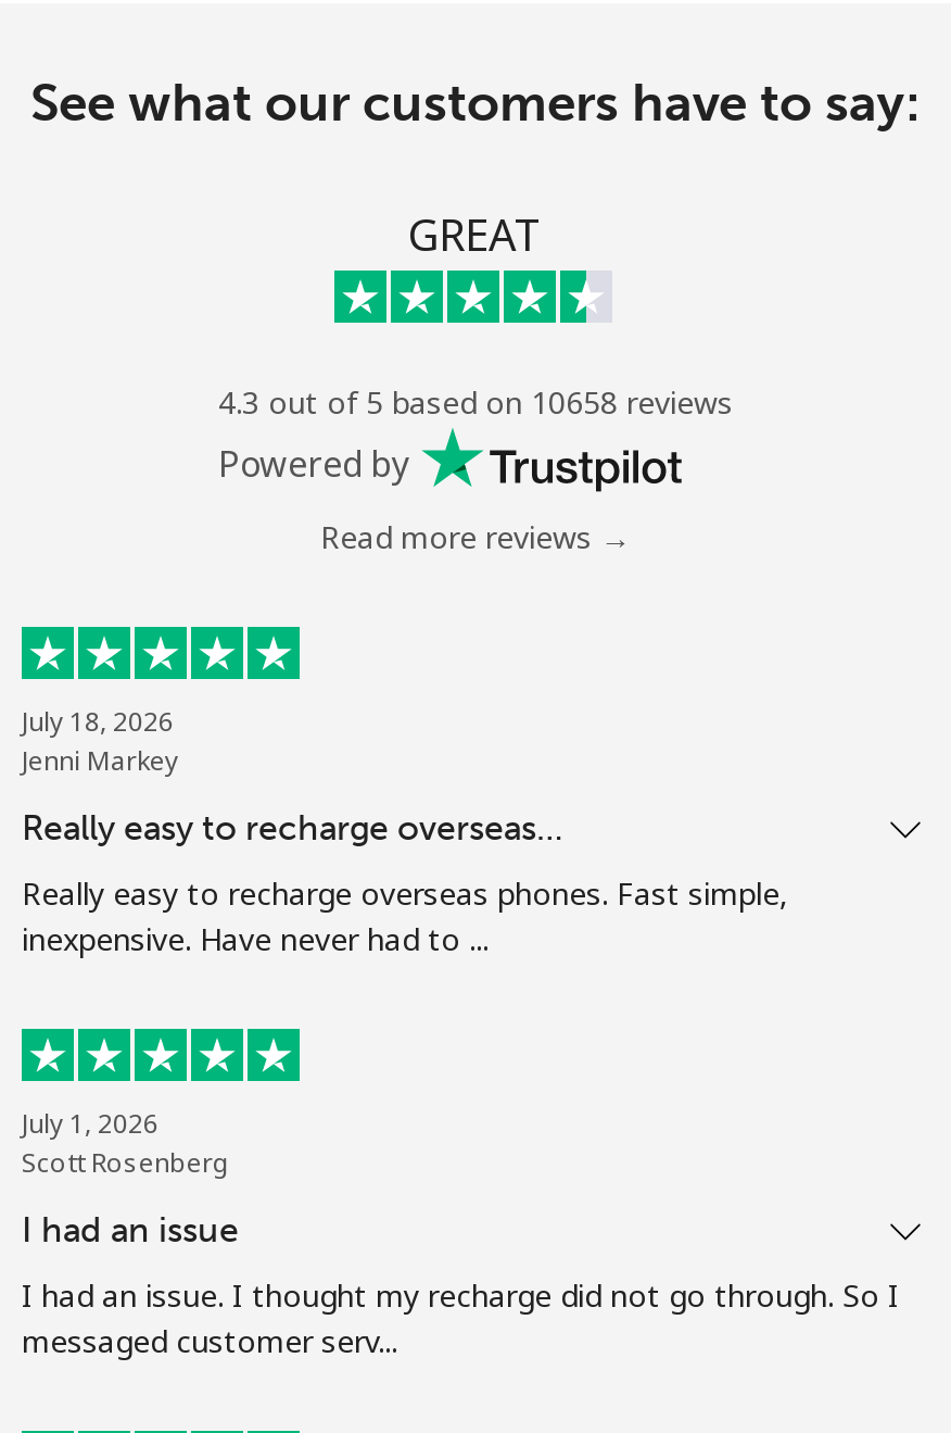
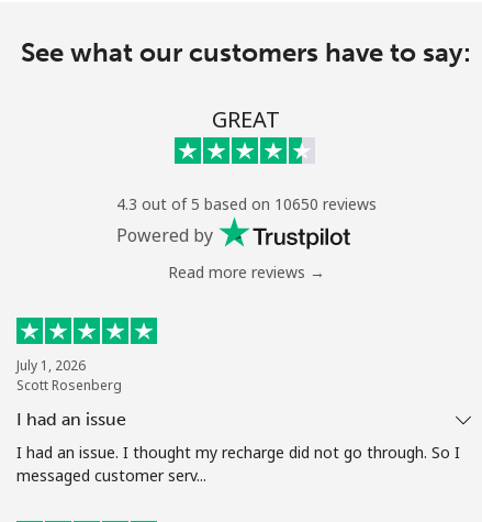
- 4.3 out of 5 based on 10658 reviews
+ 4.3 out of 5 based on 10650 reviews

- July 18, 2026
- Jenni Markey
- Really easy to recharge overseas…
- Really easy to recharge overseas phones. Fast simple,
- inexpensive. Have never had to ...
